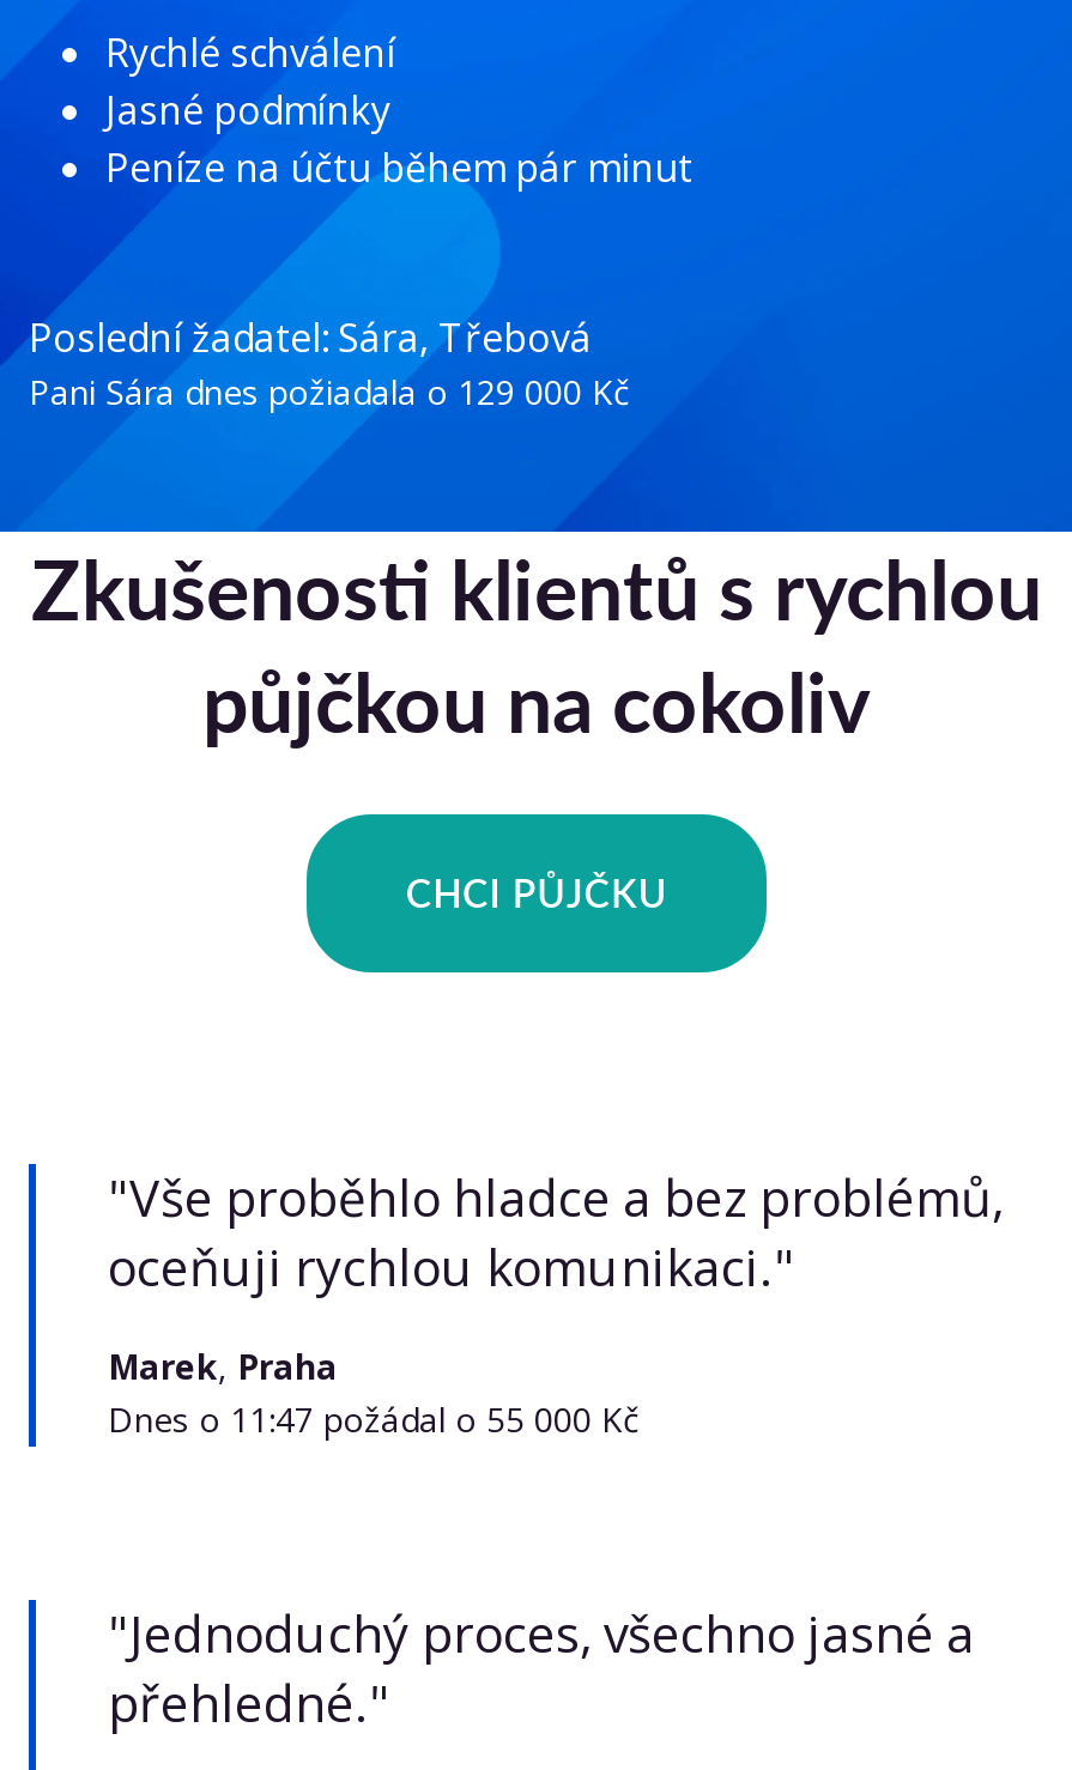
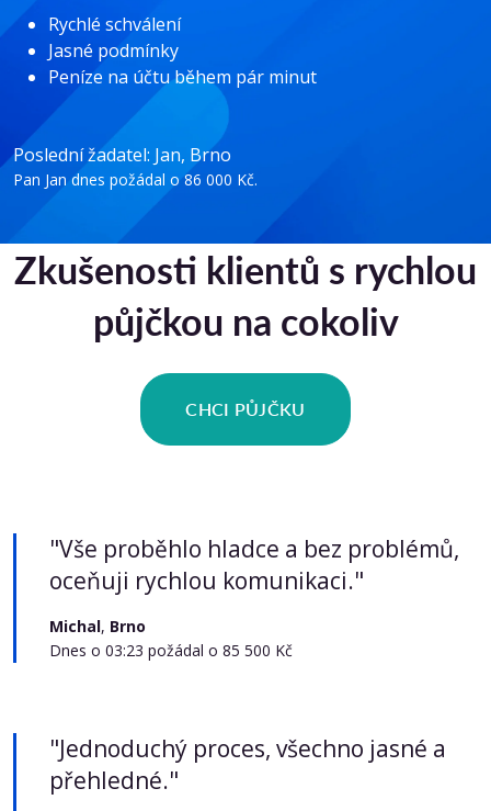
- Poslední žadatel: Sára, Třebová
+ Poslední žadatel: Jan, Brno

- Pani Sára dnes požiadala o 129 000 Kč
+ Pan Jan dnes požádal o 86 000 Kč.

- Marek, Praha
- Dnes o 11:47 požádal o 55 000 Kč
+ Michal, Brno
+ Dnes o 03:23 požádal o 85 500 Kč
